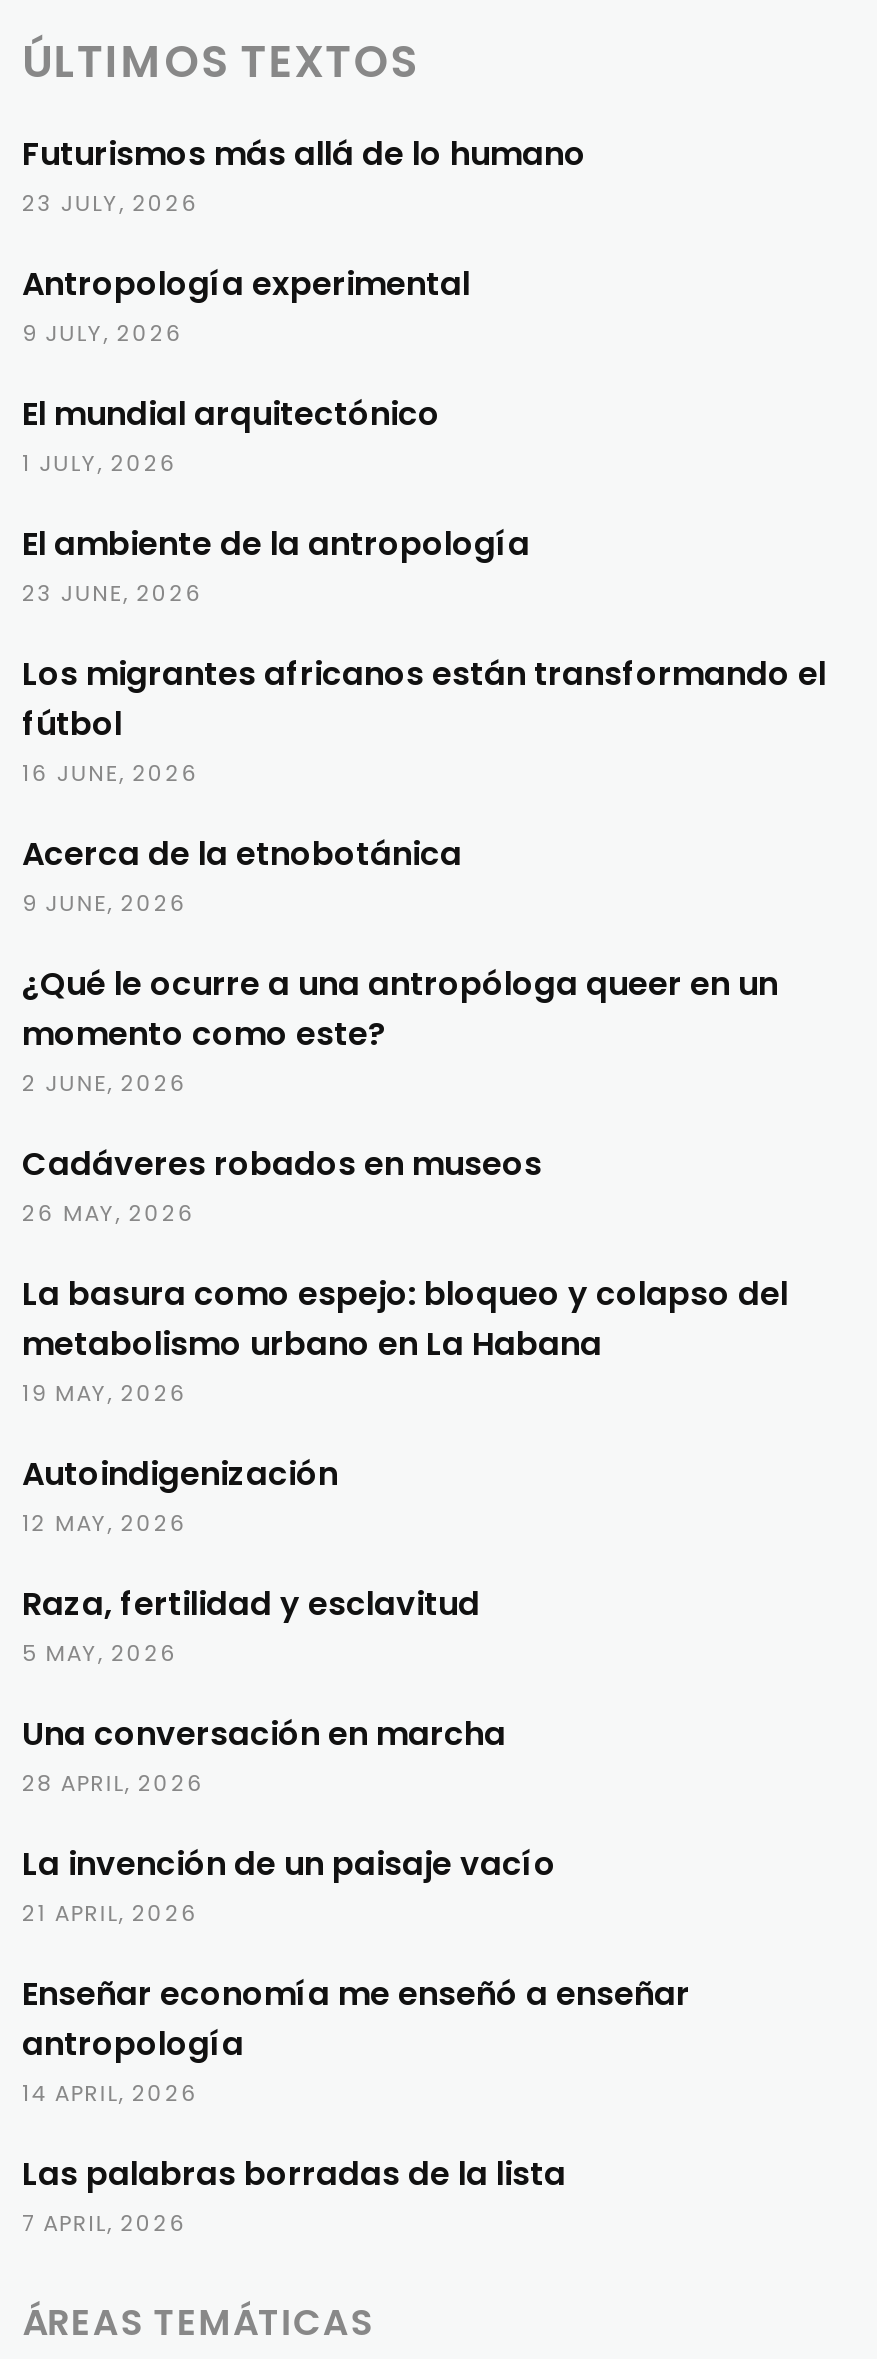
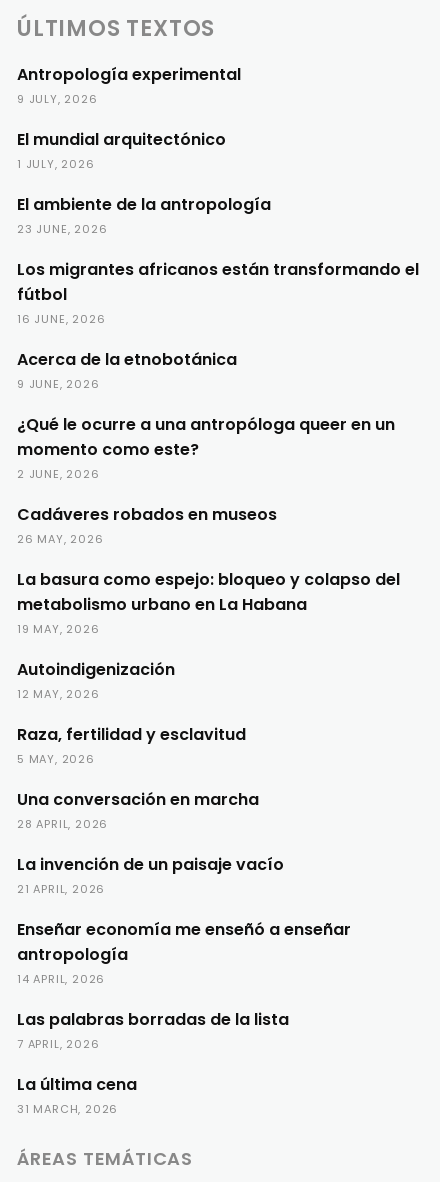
- Futurismos más allá de lo humano
- 23 JULY, 2026

moved up: Antropología experimental | 9 JULY, 2026 | El mundial arquitectónico | ... | Las palabras borradas de la lista | 7 APRIL, 2026

+ La última cena
+ 31 MARCH, 2026
